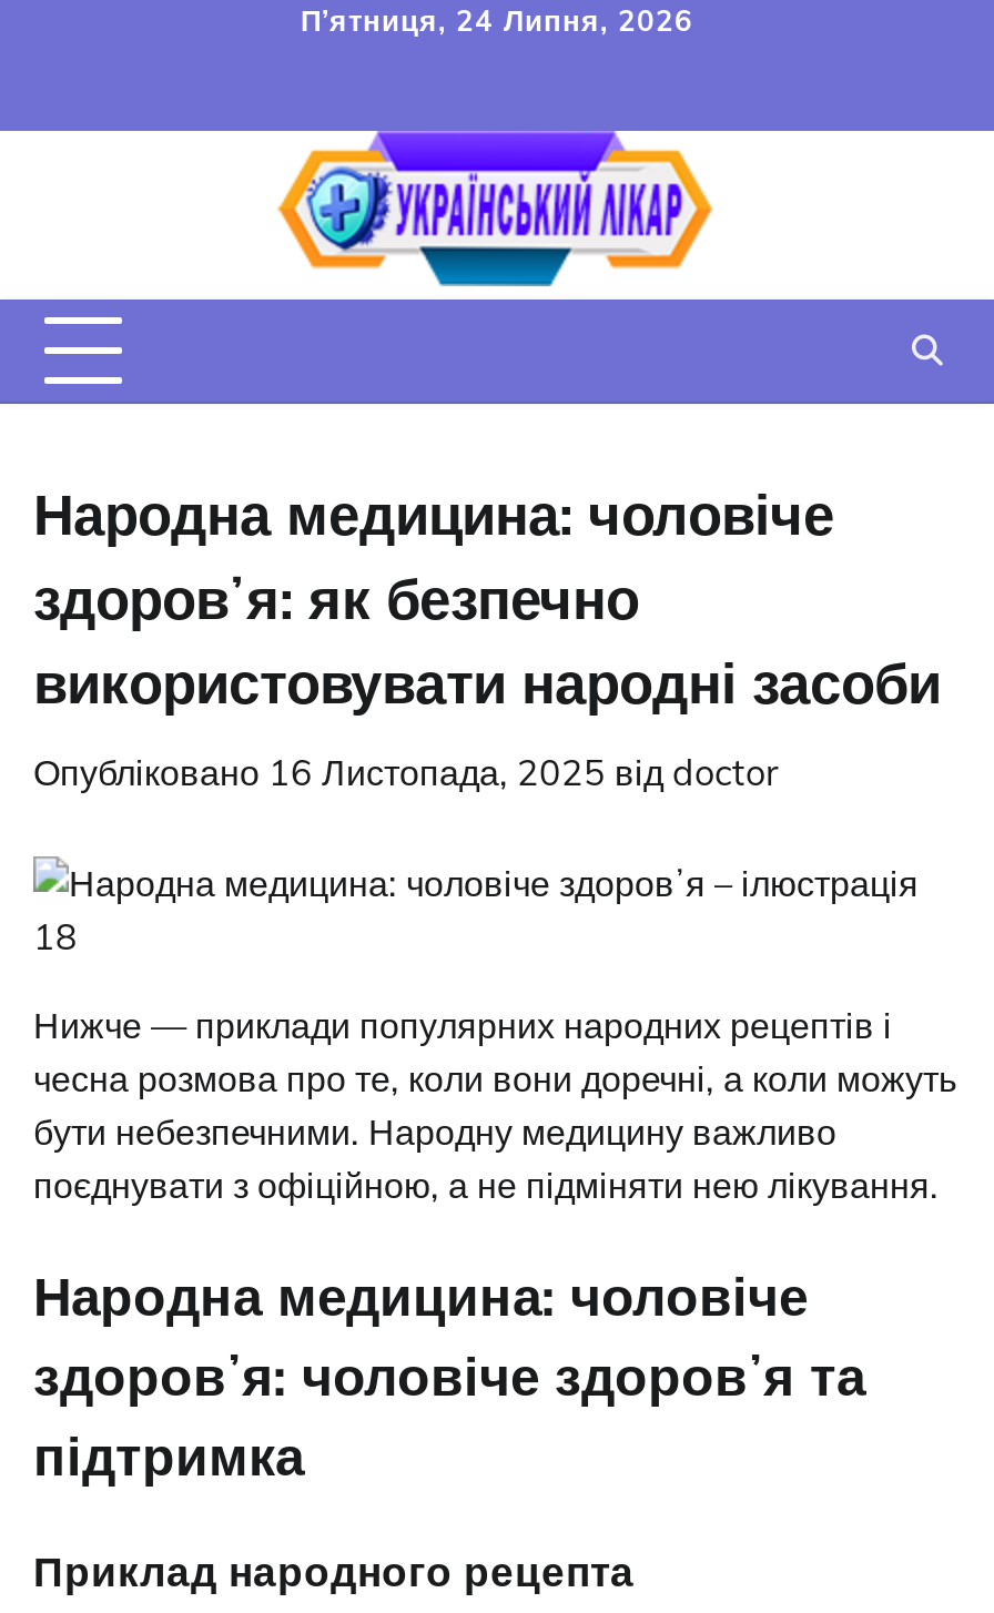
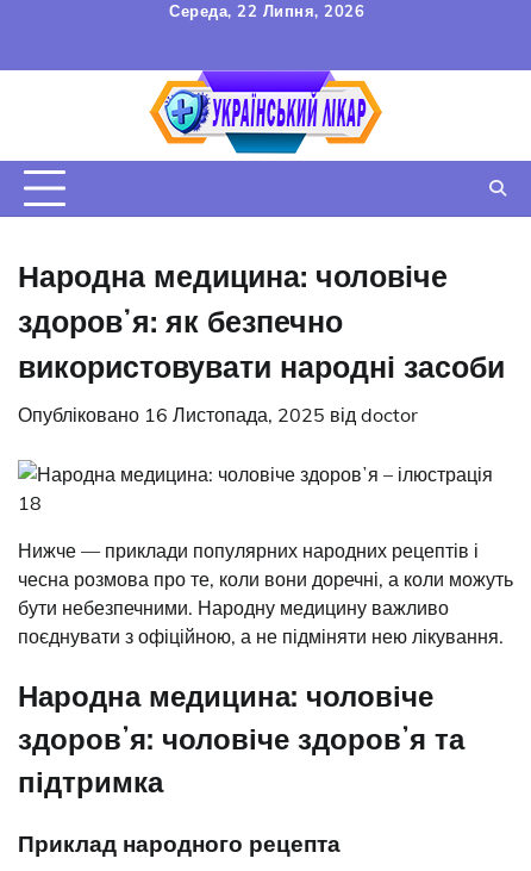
- П’ятниця, 24 Липня, 2026
+ Середа, 22 Липня, 2026
